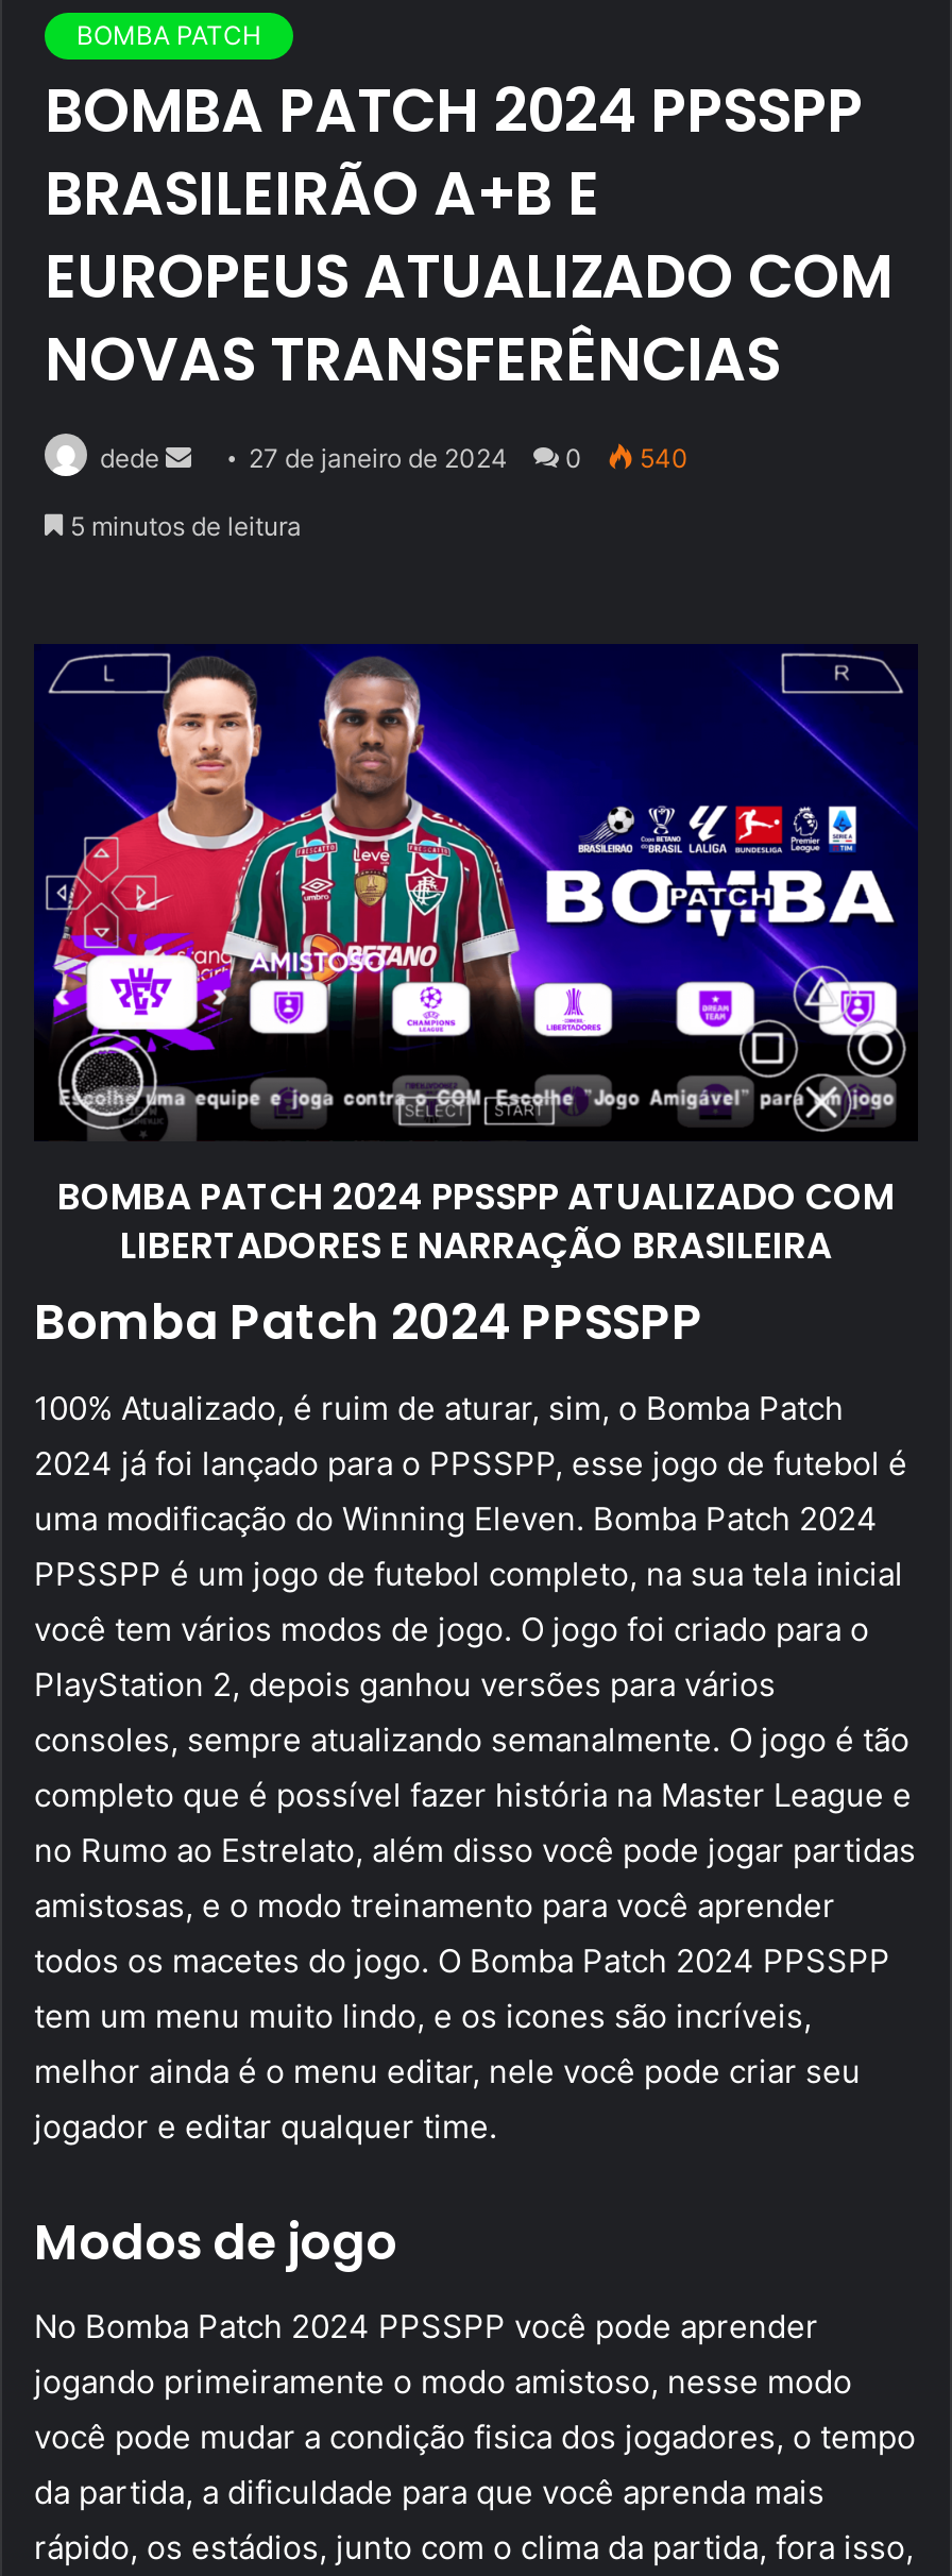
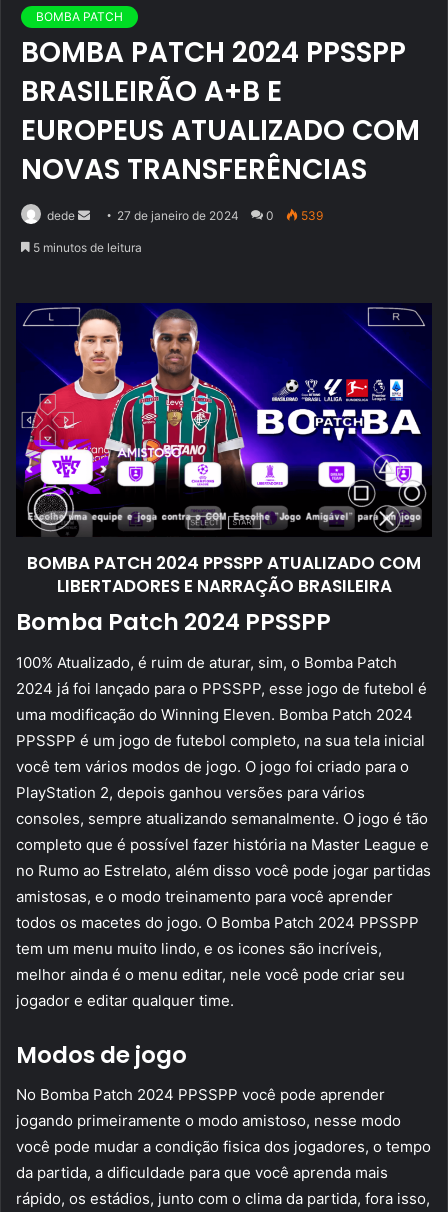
- 540
+ 539
